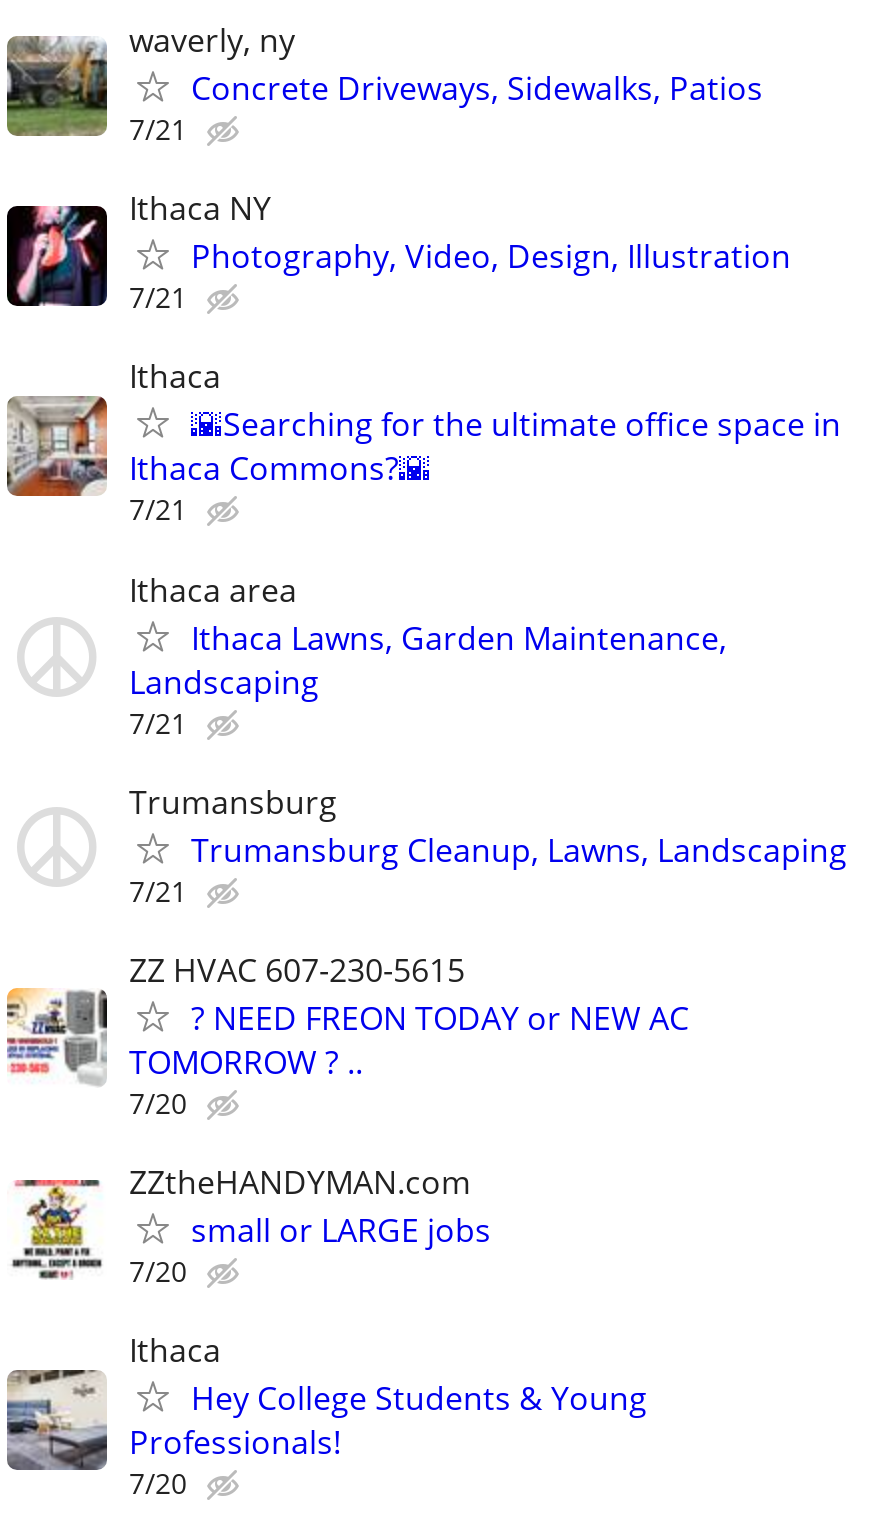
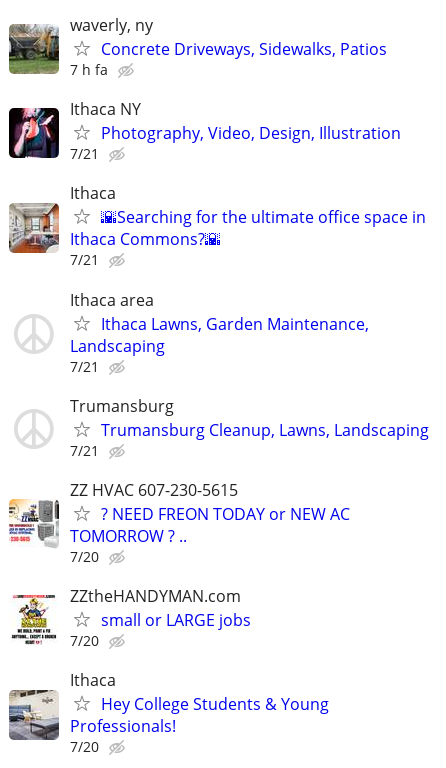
- 7/21
+ 7 h fa
